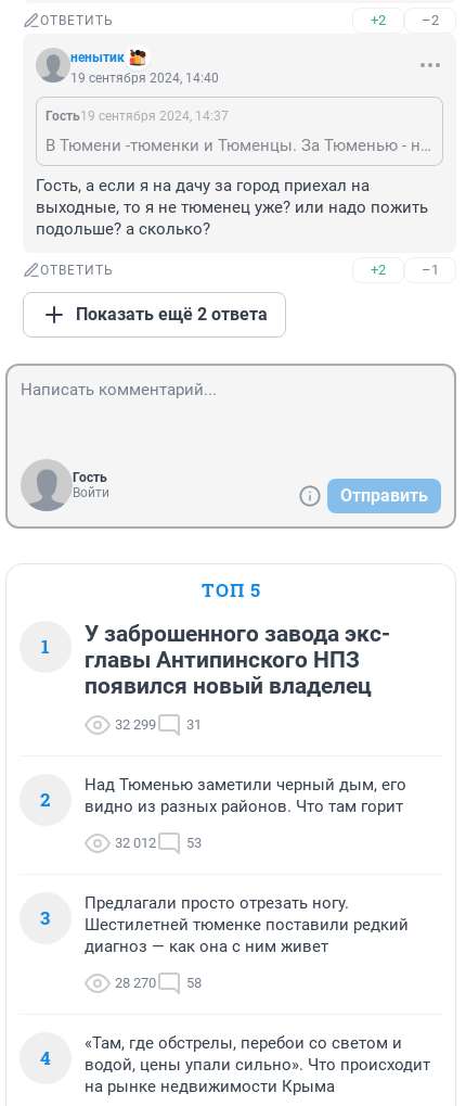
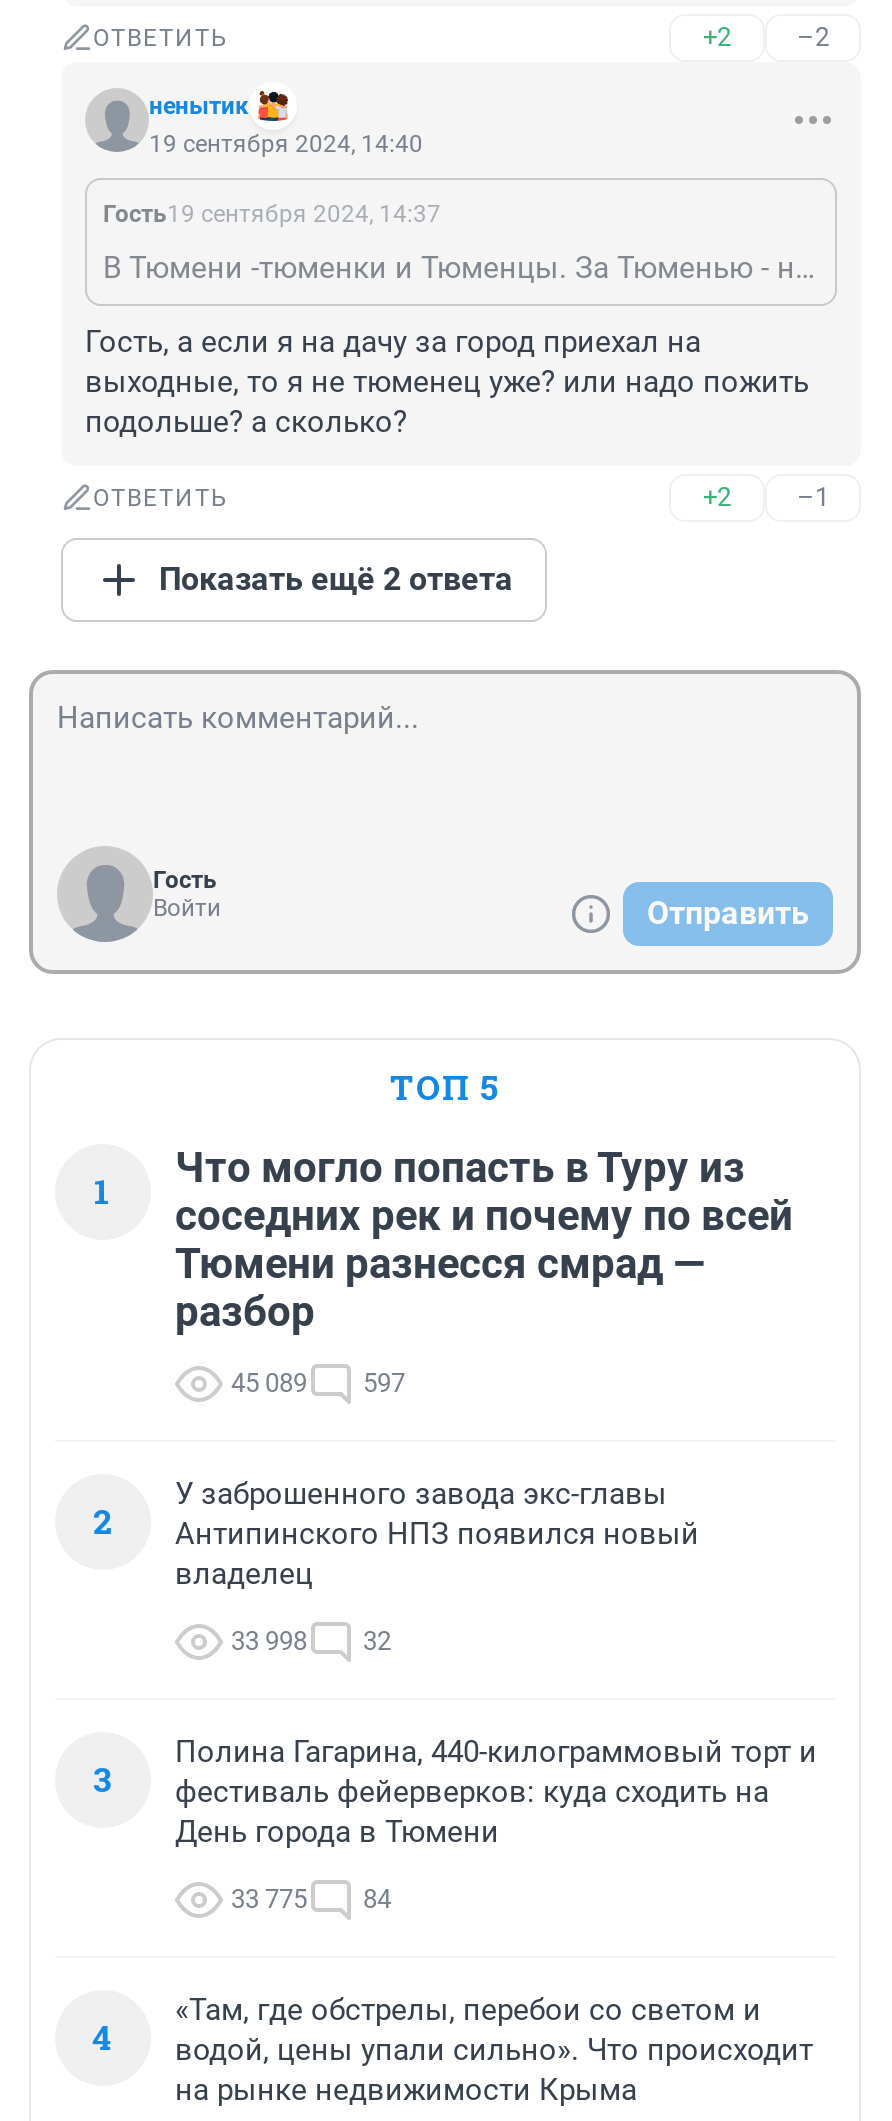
- У заброшенного завода экс-
- главы Антипинского НПЗ
- появился новый владелец
+ Что могло попасть в Туру из
+ соседних рек и почему по всей
+ Тюмени разнесся смрад —
+ разбор

- 32 299
- 31
+ 45 089
+ 597

- Над Тюменью заметили черный дым, его
- видно из разных районов. Что там горит
+ У заброшенного завода экс-главы
+ Антипинского НПЗ появился новый
+ владелец

- 32 012
- 53
+ 33 998
+ 32

- Предлагали просто отрезать ногу.
- Шестилетней тюменке поставили редкий
- диагноз — как она с ним живет
+ Полина Гагарина, 440-килограммовый торт и
+ фестиваль фейерверков: куда сходить на
+ День города в Тюмени

- 28 270
- 58
+ 33 775
+ 84
